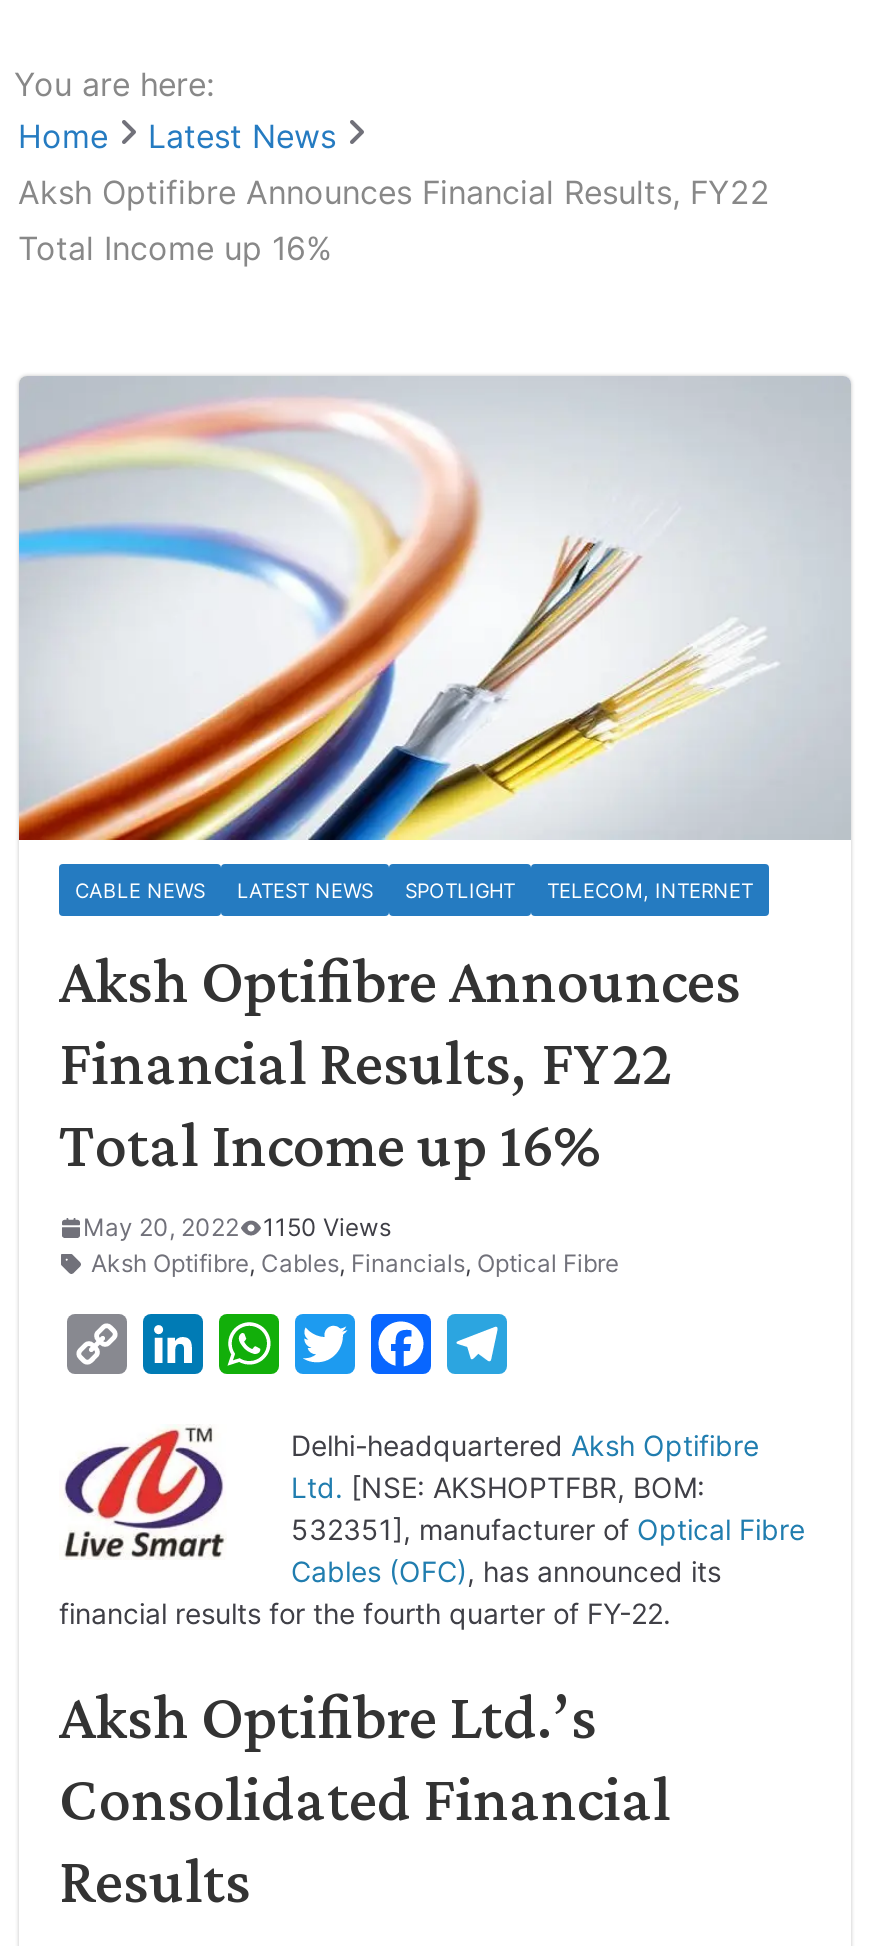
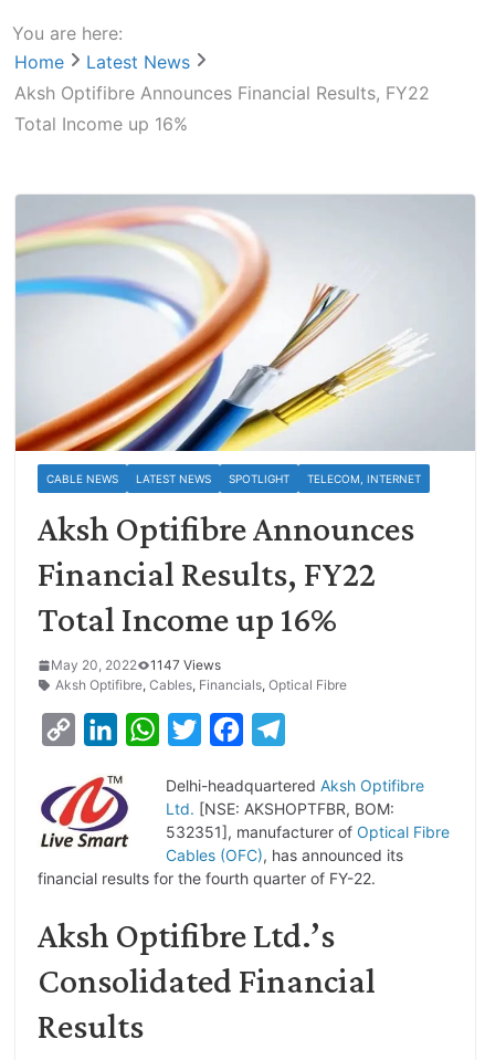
- May 20, 2022 1150 Views
+ May 20, 2022 1147 Views
